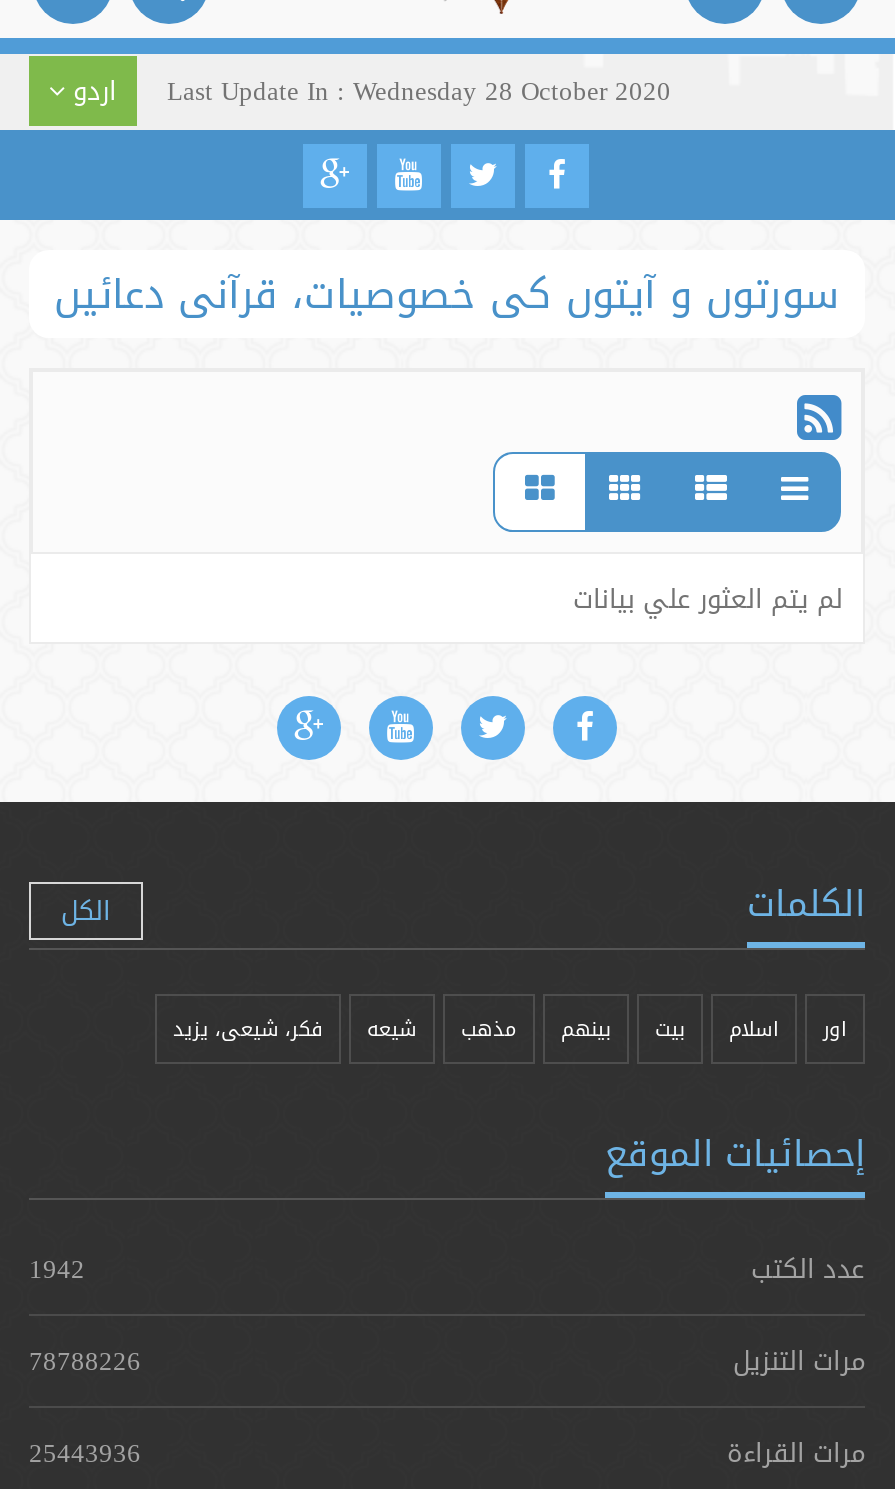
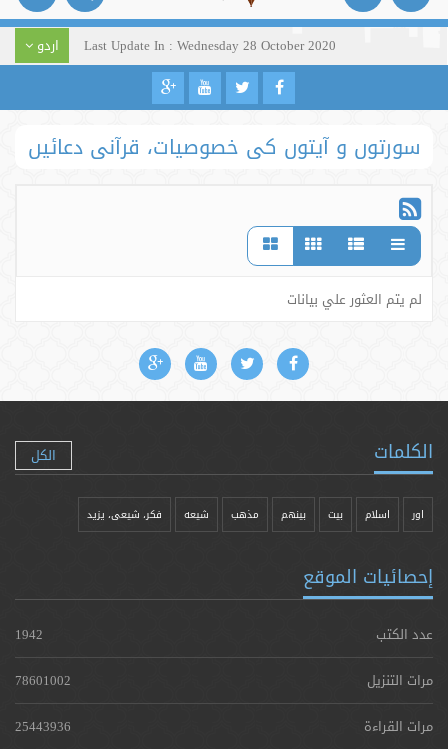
- 78788226
+ 78601002
